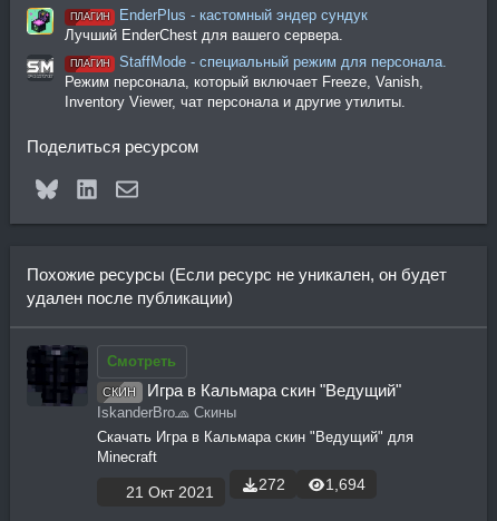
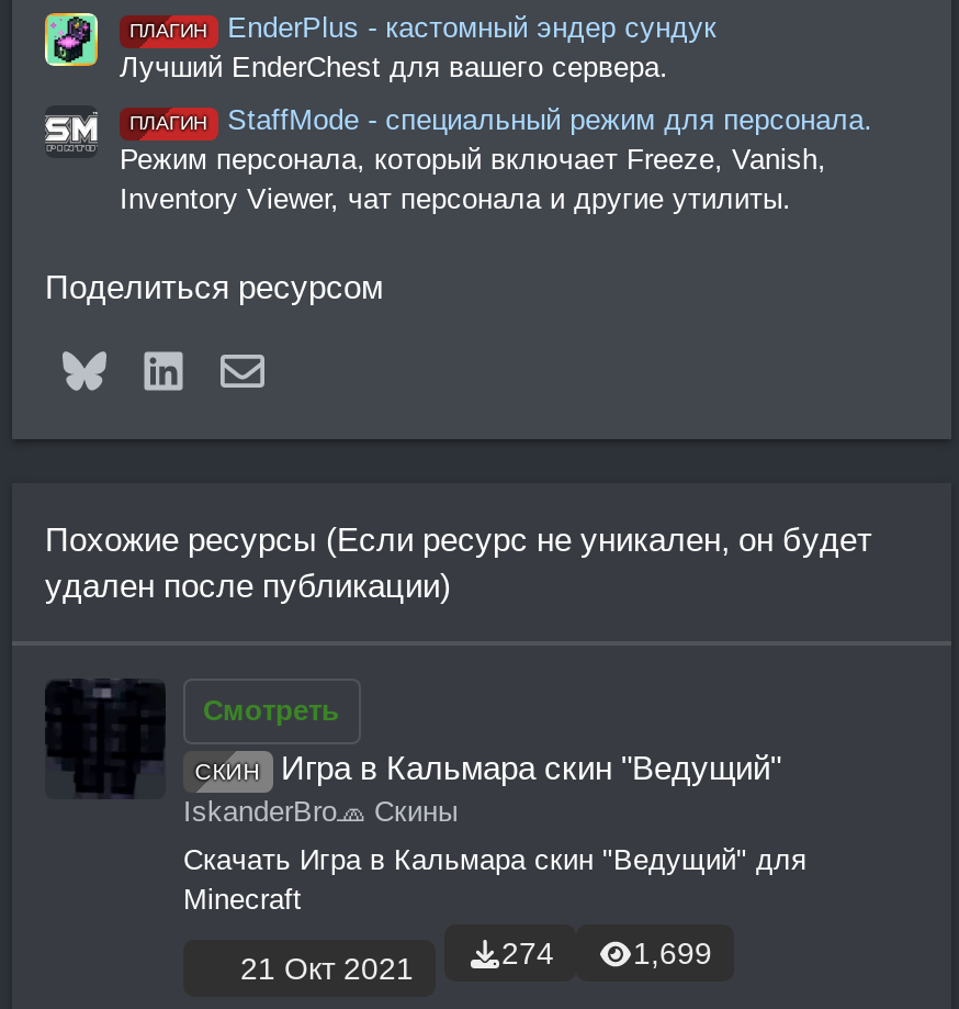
- 272
+ 274

- 1,694
+ 1,699
